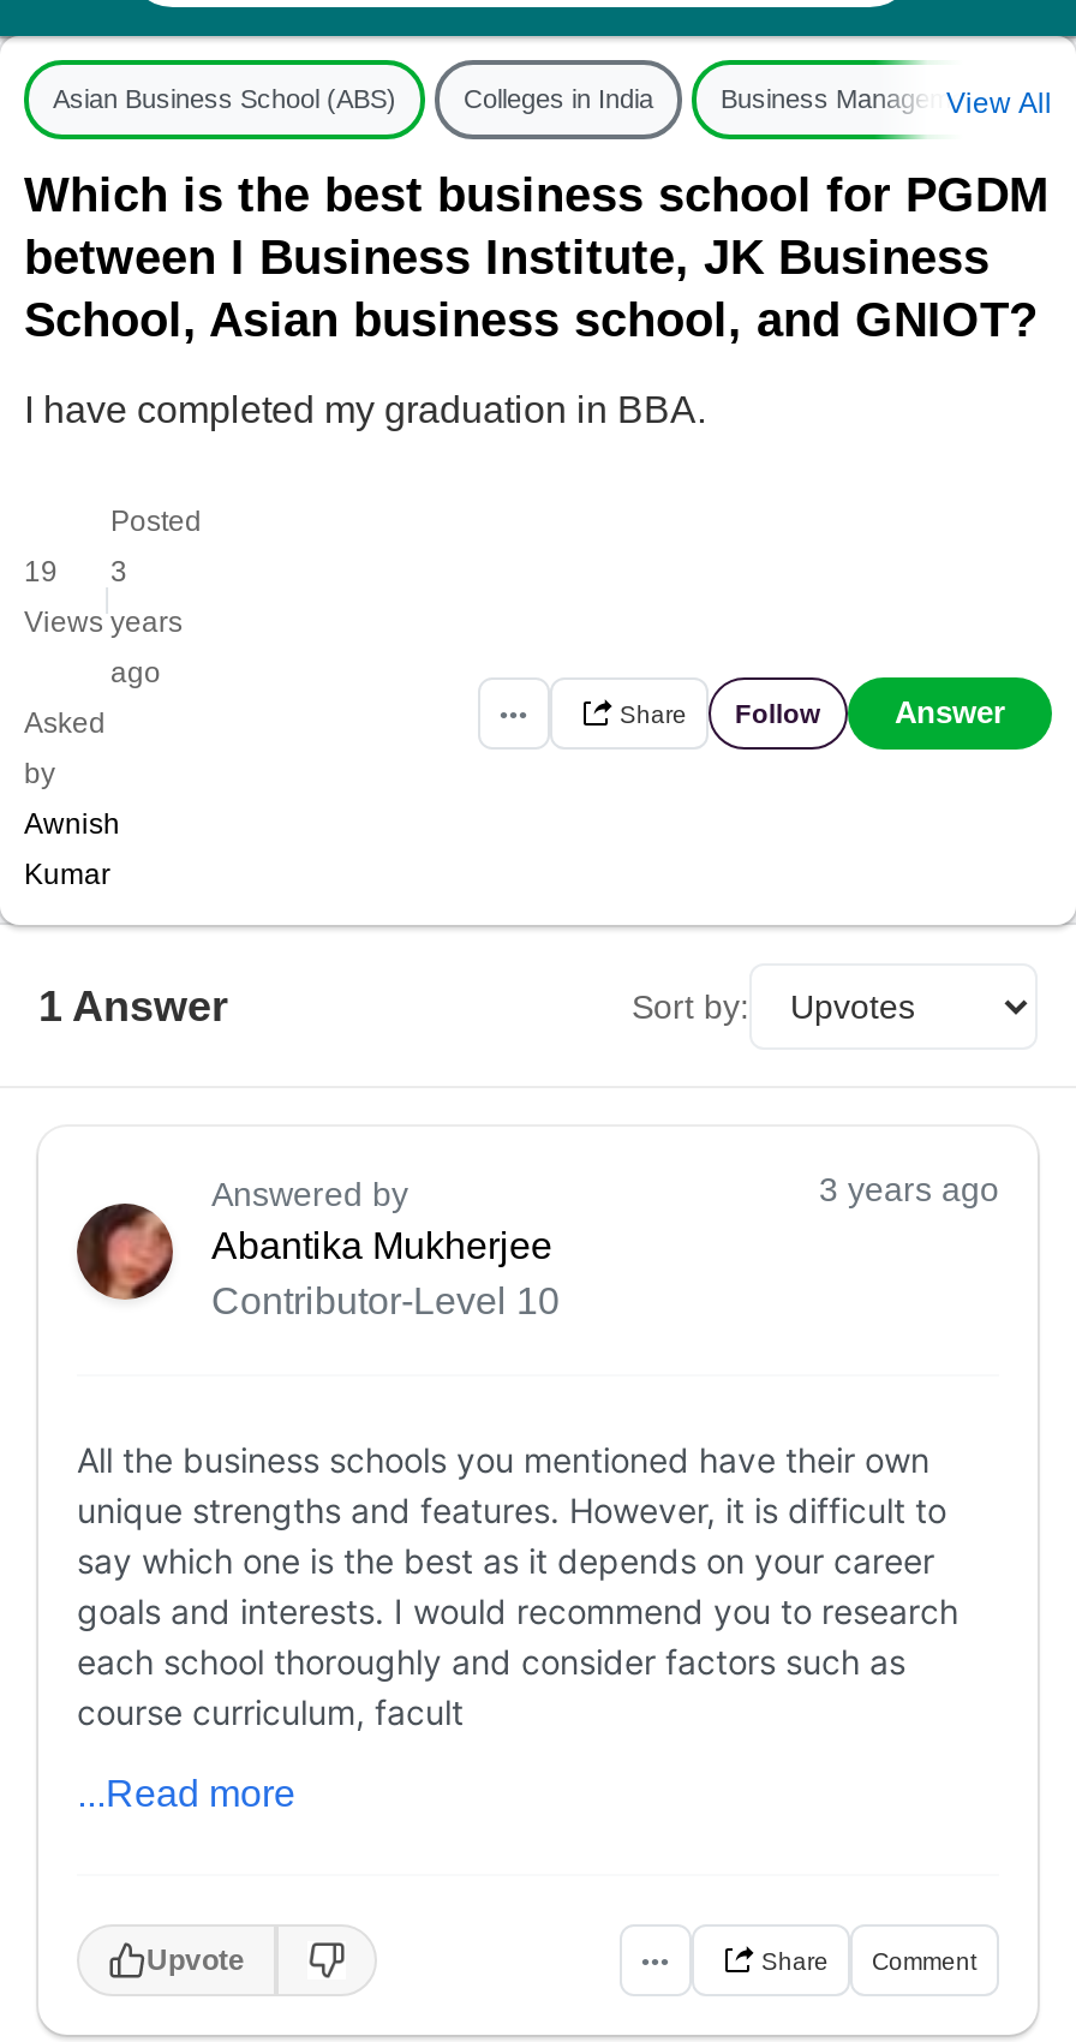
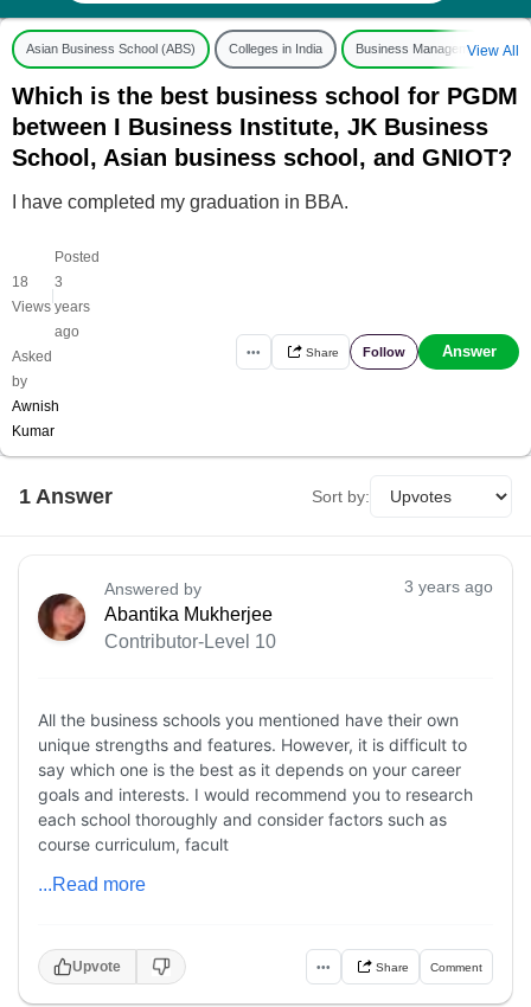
- 19 3
+ 18 3
